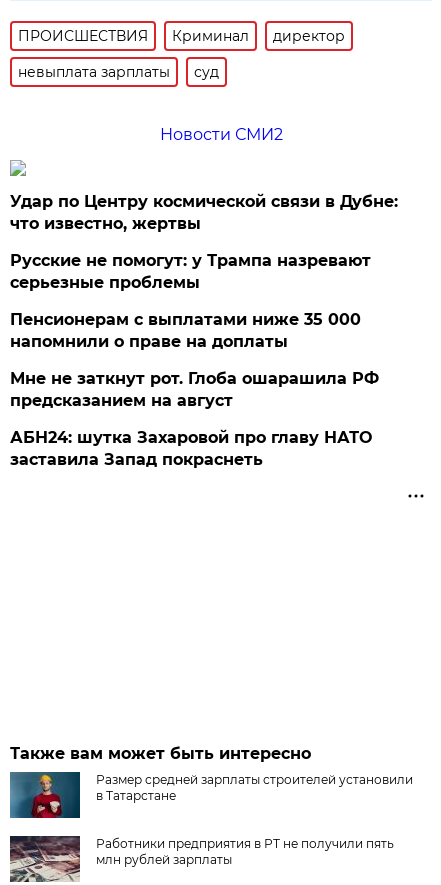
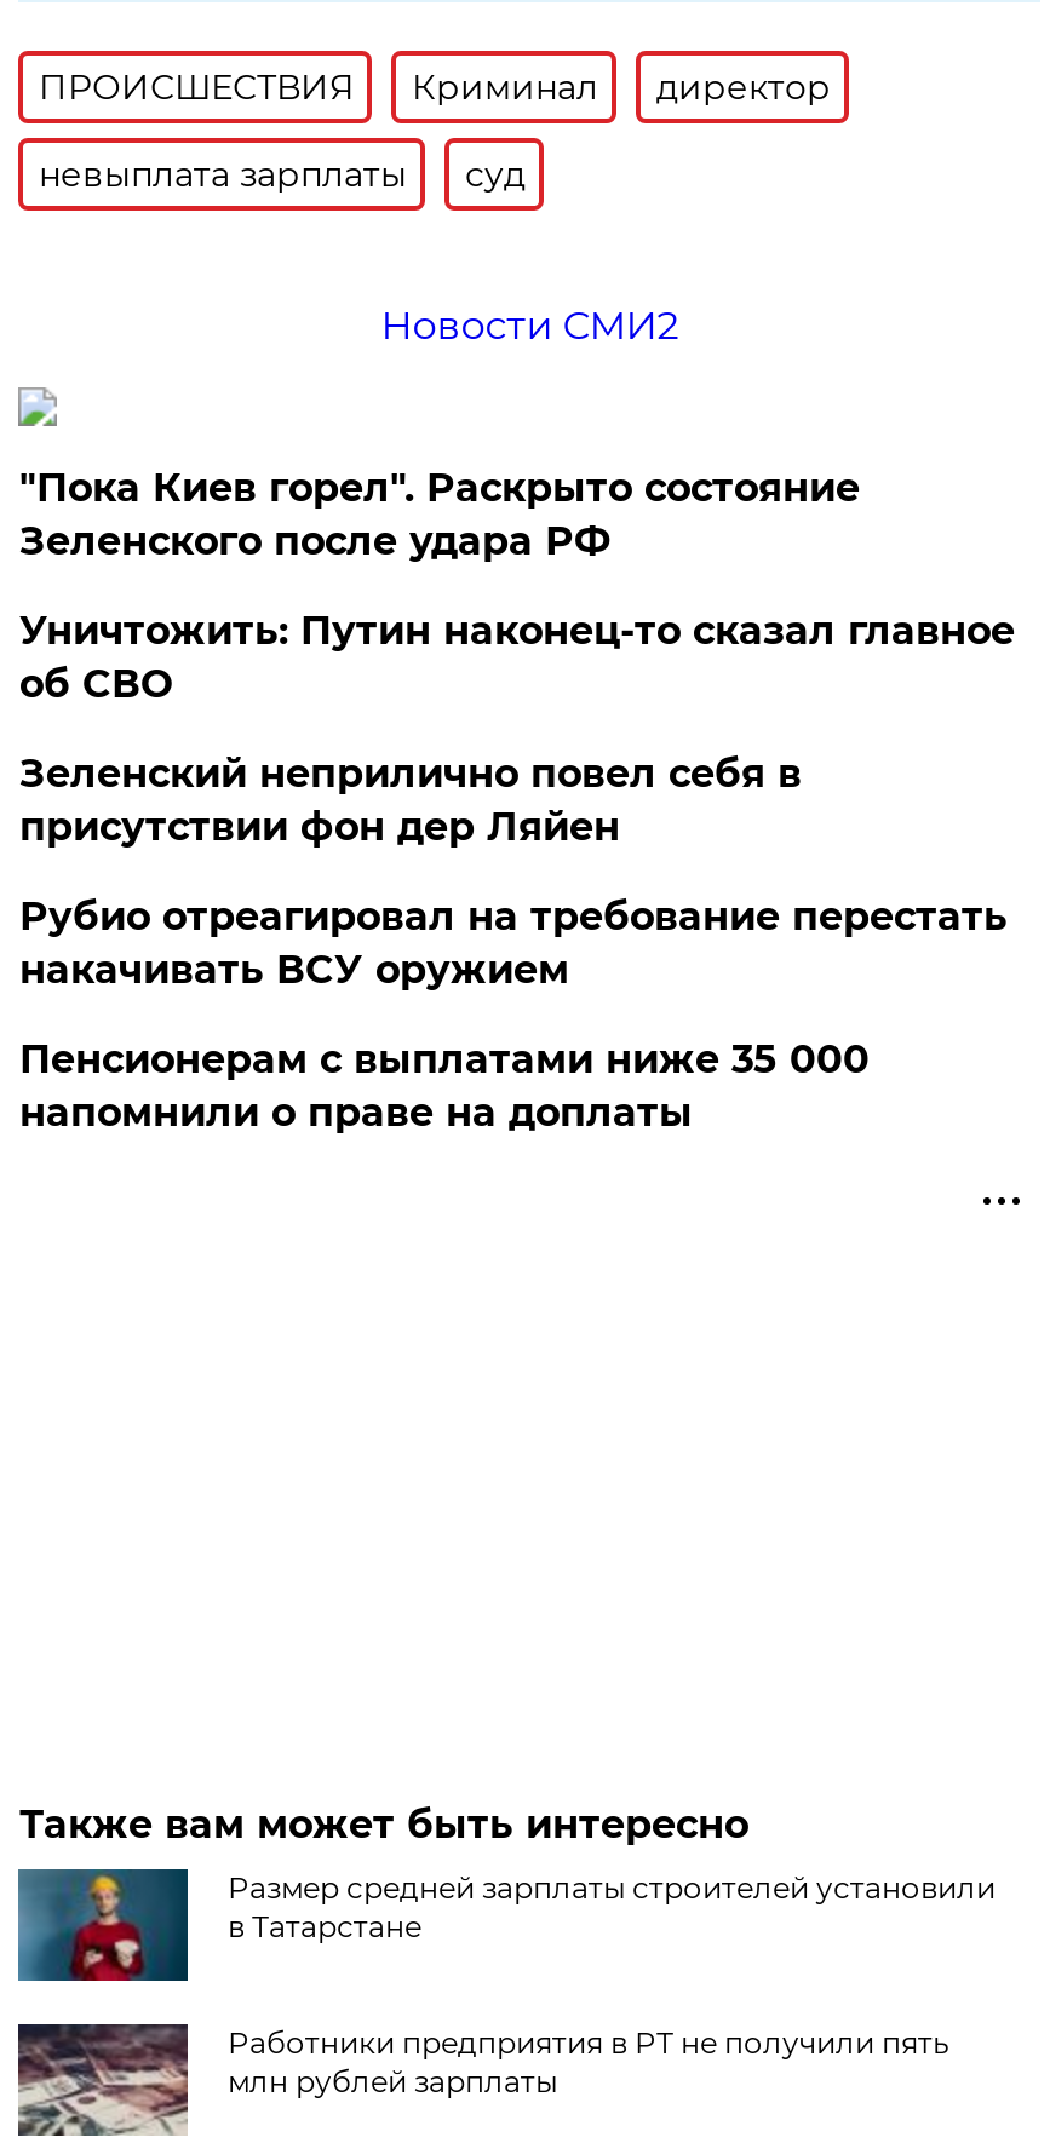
- Удар по Центру космической связи в Дубне:
- что известно, жертвы
- Русские не помогут: у Трампа назревают
- серьезные проблемы
+ "Пока Киев горел". Раскрыто состояние
+ Зеленского после удара РФ
+ Уничтожить: Путин наконец-то сказал главное
+ об СВО
+ Зеленский неприлично повел cебя в
+ присутствии фон дер Ляйен
+ Рубио отреагировал на требование перестать
+ накачивать ВСУ оружием

moved down: Пенсионерам с выплатами ниже 35 000 | напомнили о праве на доплаты

- Мне не заткнут рот. Глоба ошарашила РФ
- предсказанием на август
- АБН24: шутка Захаровой про главу НАТО
- заставила Запад покраснеть
